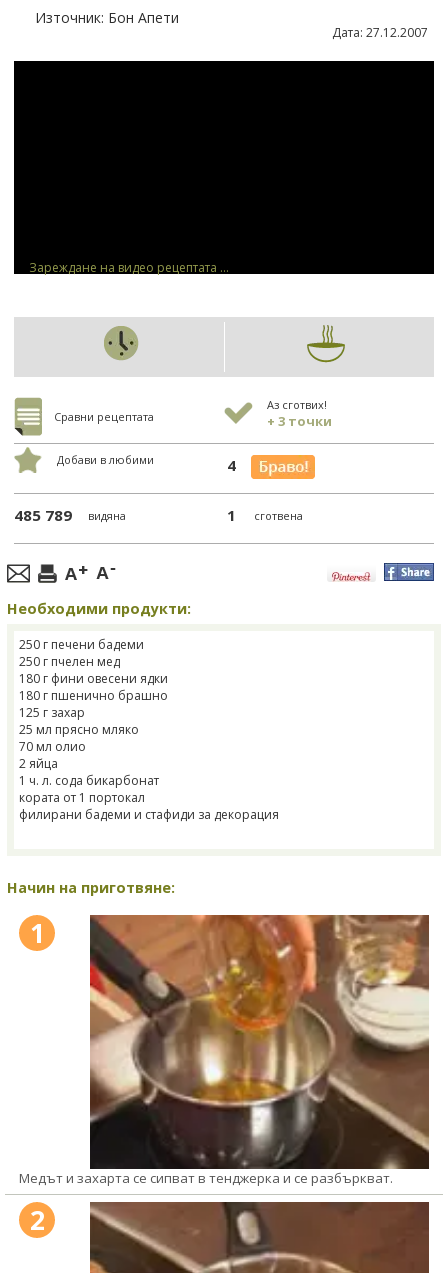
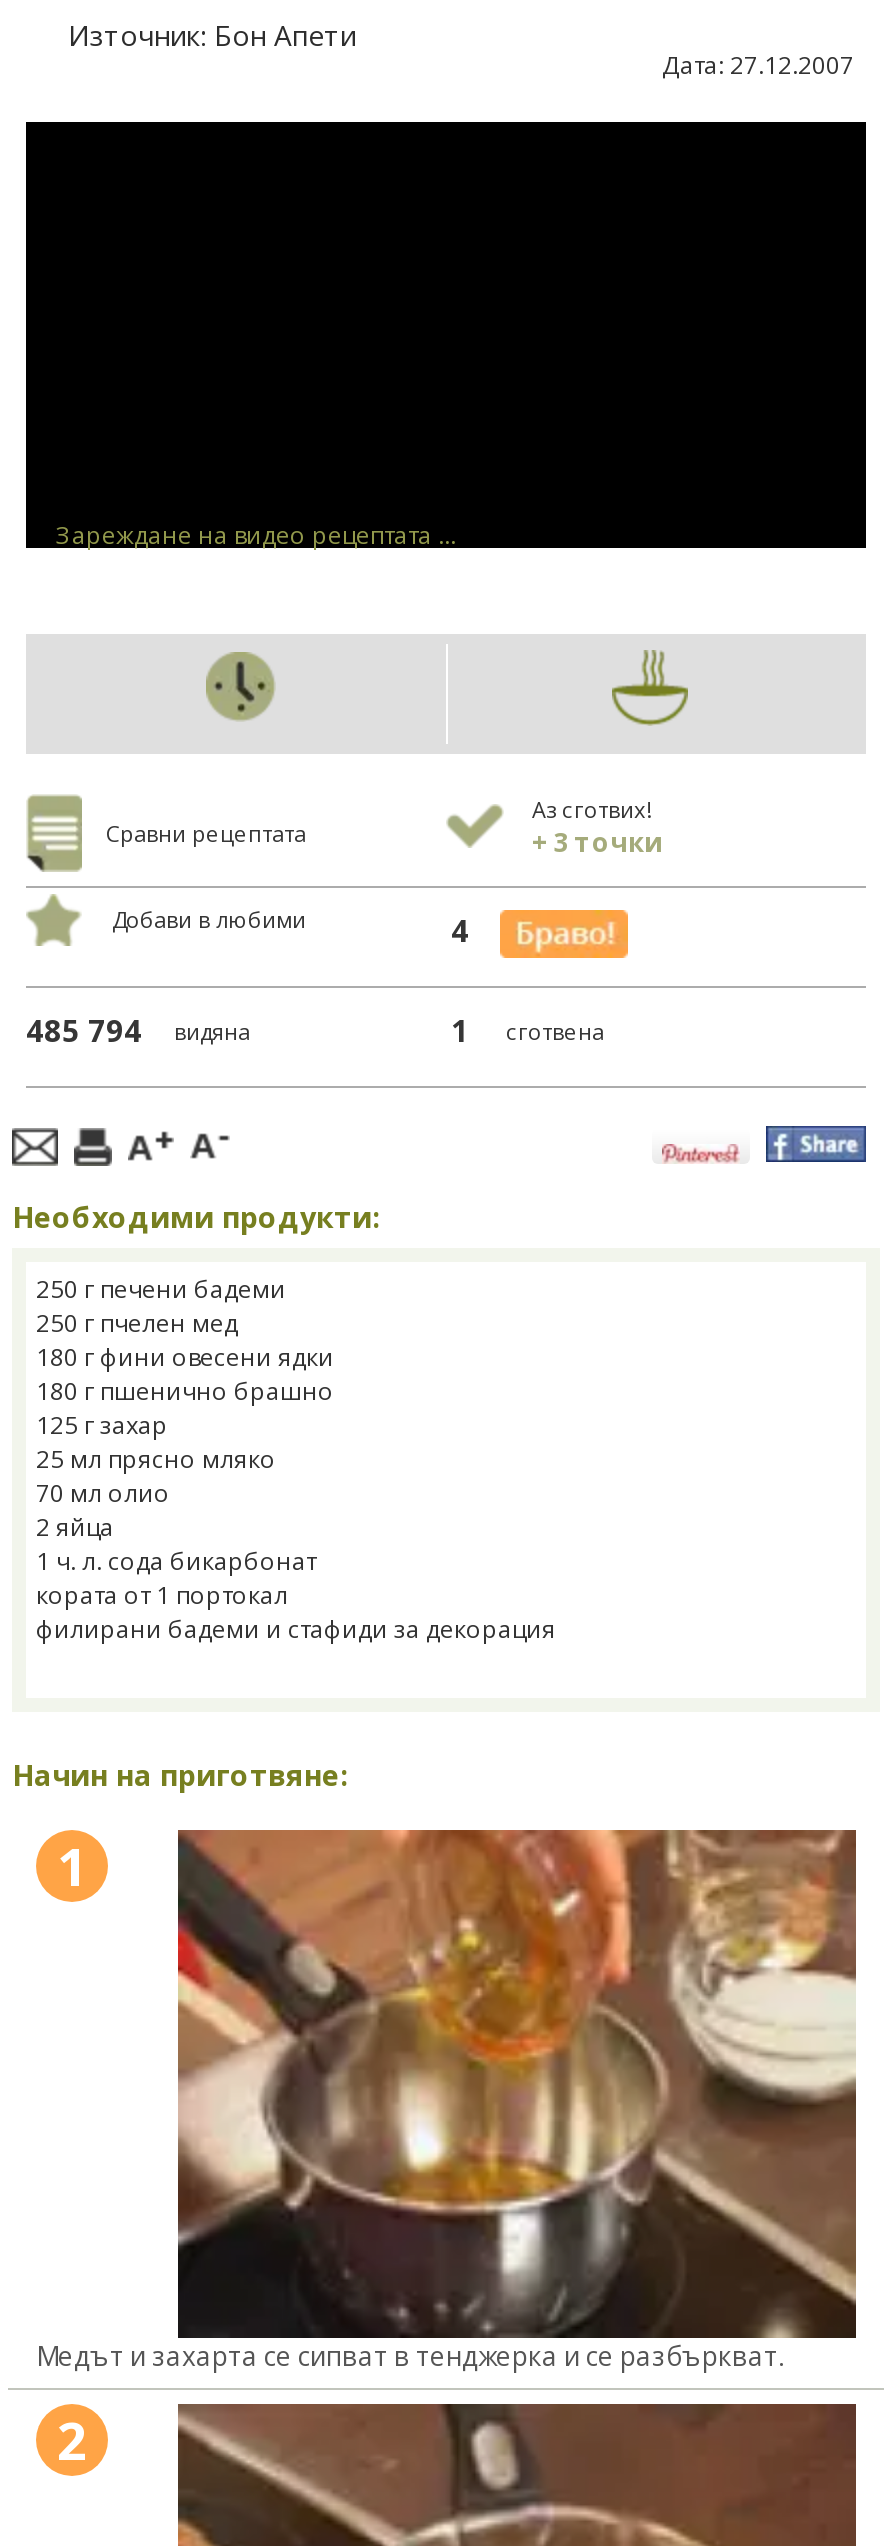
- 485 789 видяна
+ 485 794 видяна
